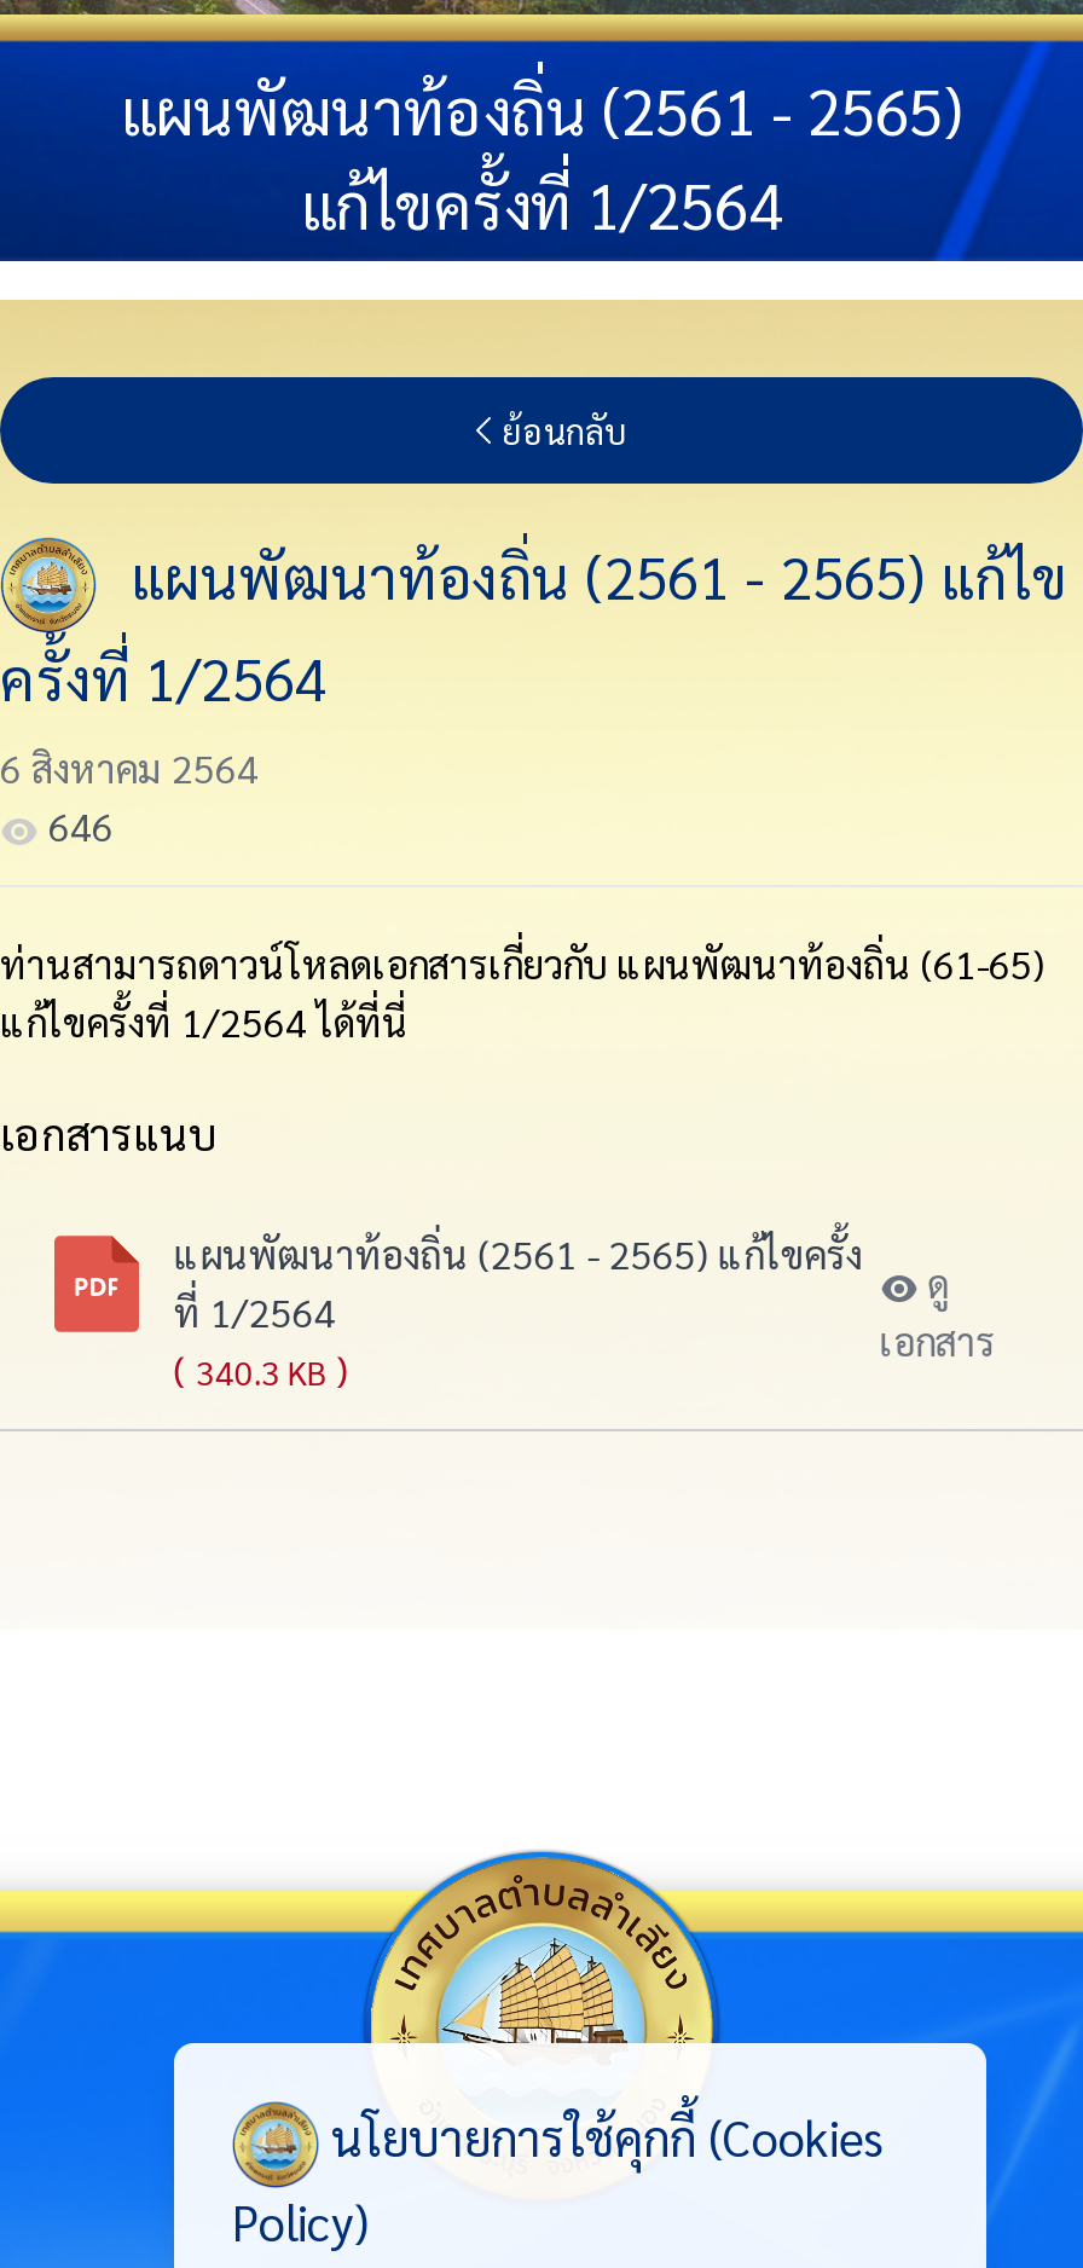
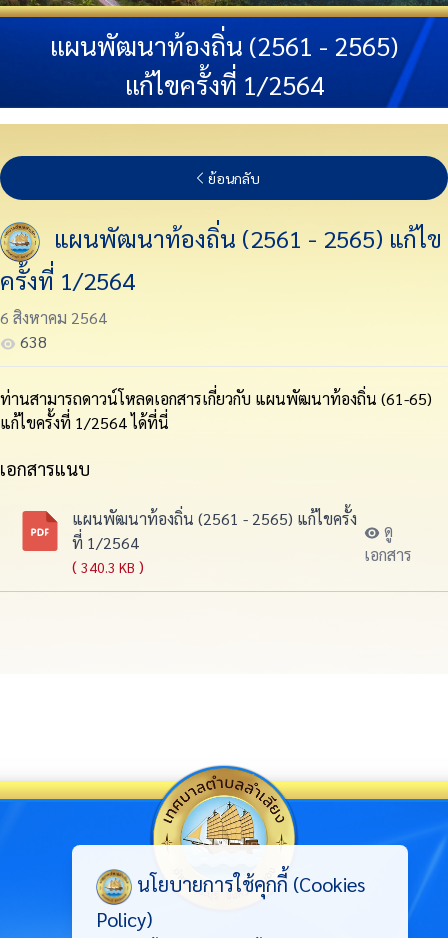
- 646
+ 638
